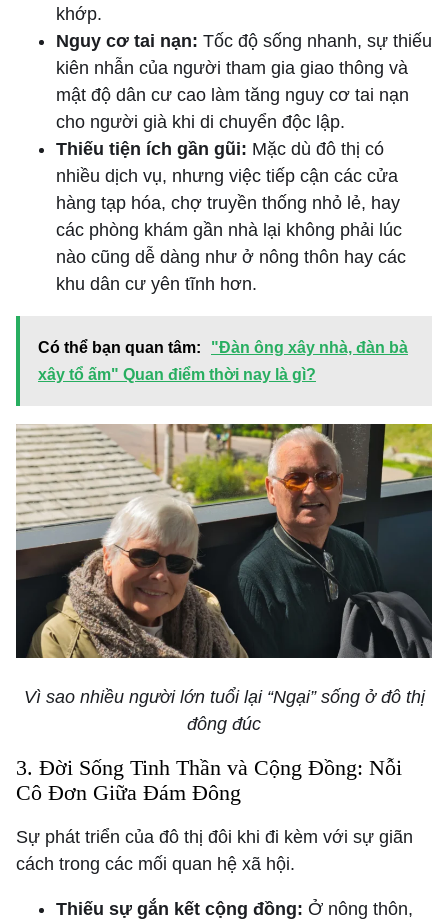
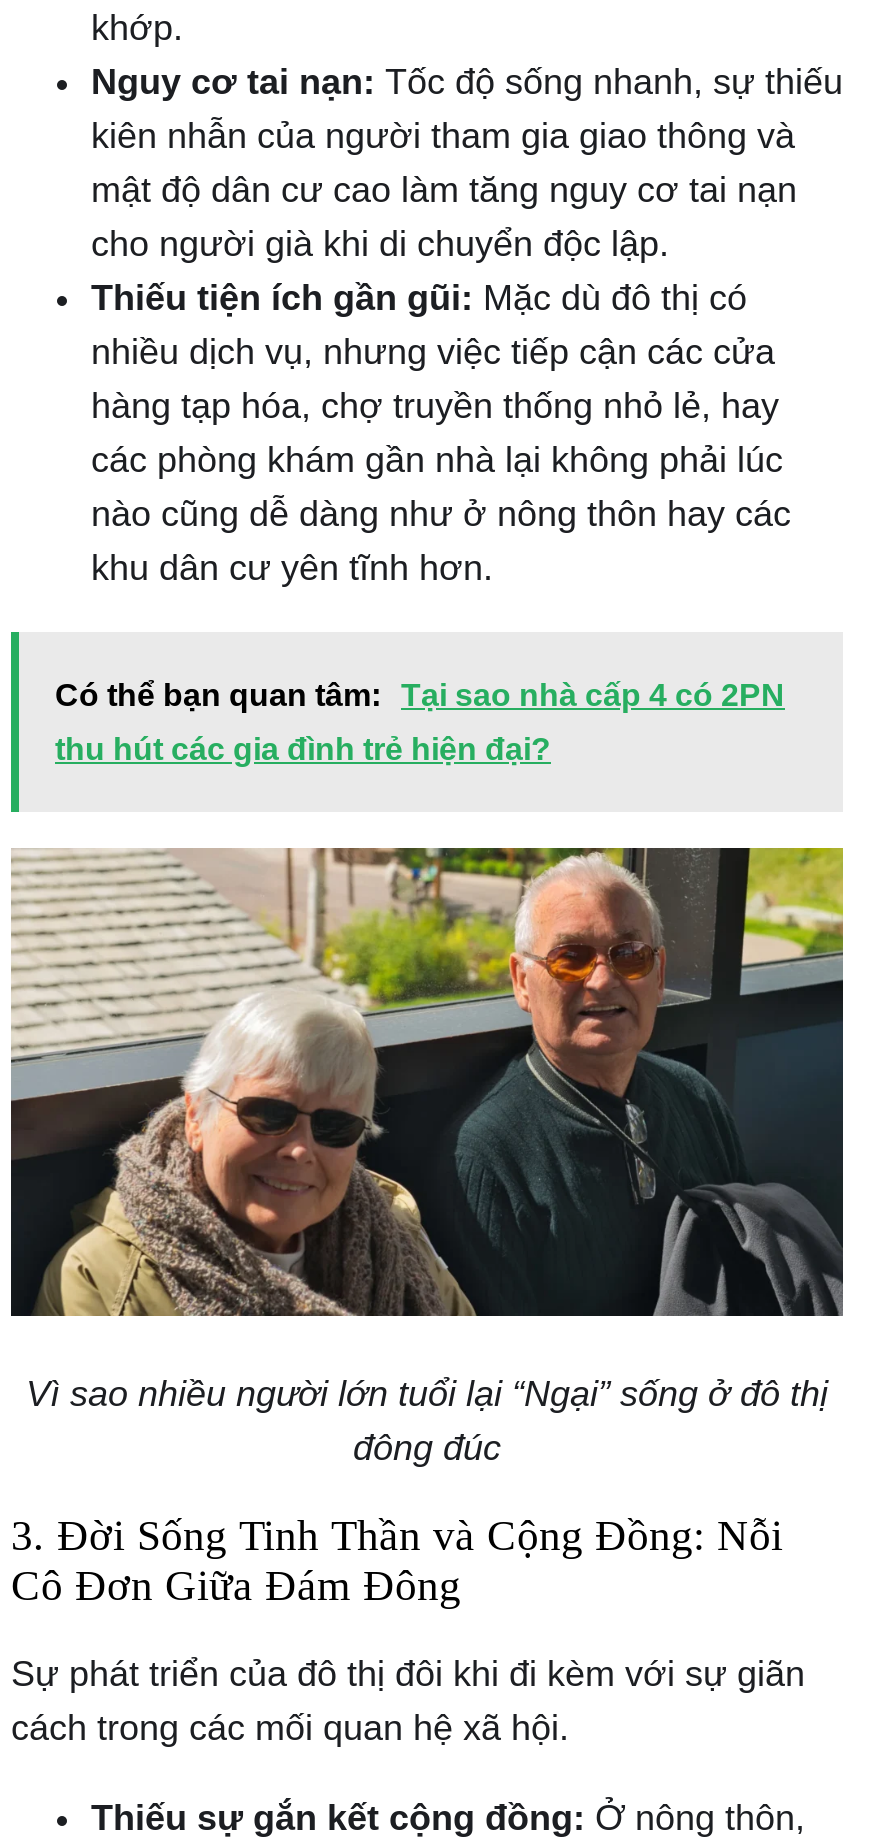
- Có thể bạn quan tâm: "Đàn ông xây nhà, đàn bà
+ Có thể bạn quan tâm: Tại sao nhà cấp 4 có 2PN

- xây tổ ấm" Quan điểm thời nay là gì?
+ thu hút các gia đình trẻ hiện đại?
